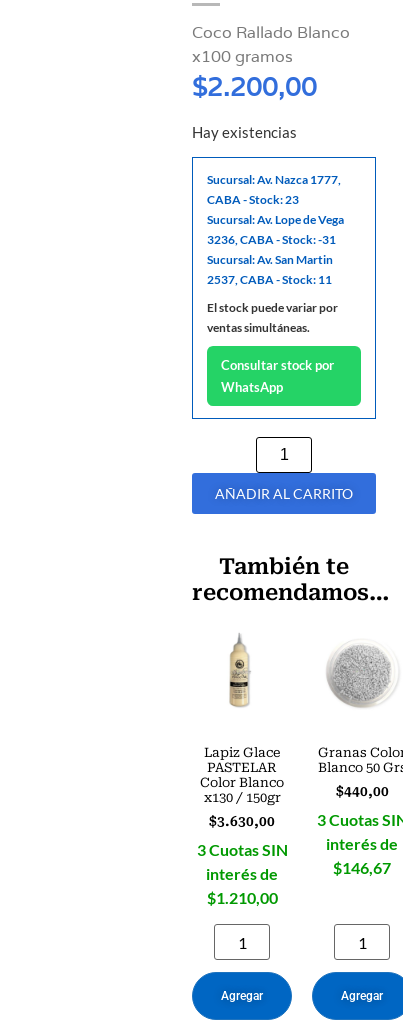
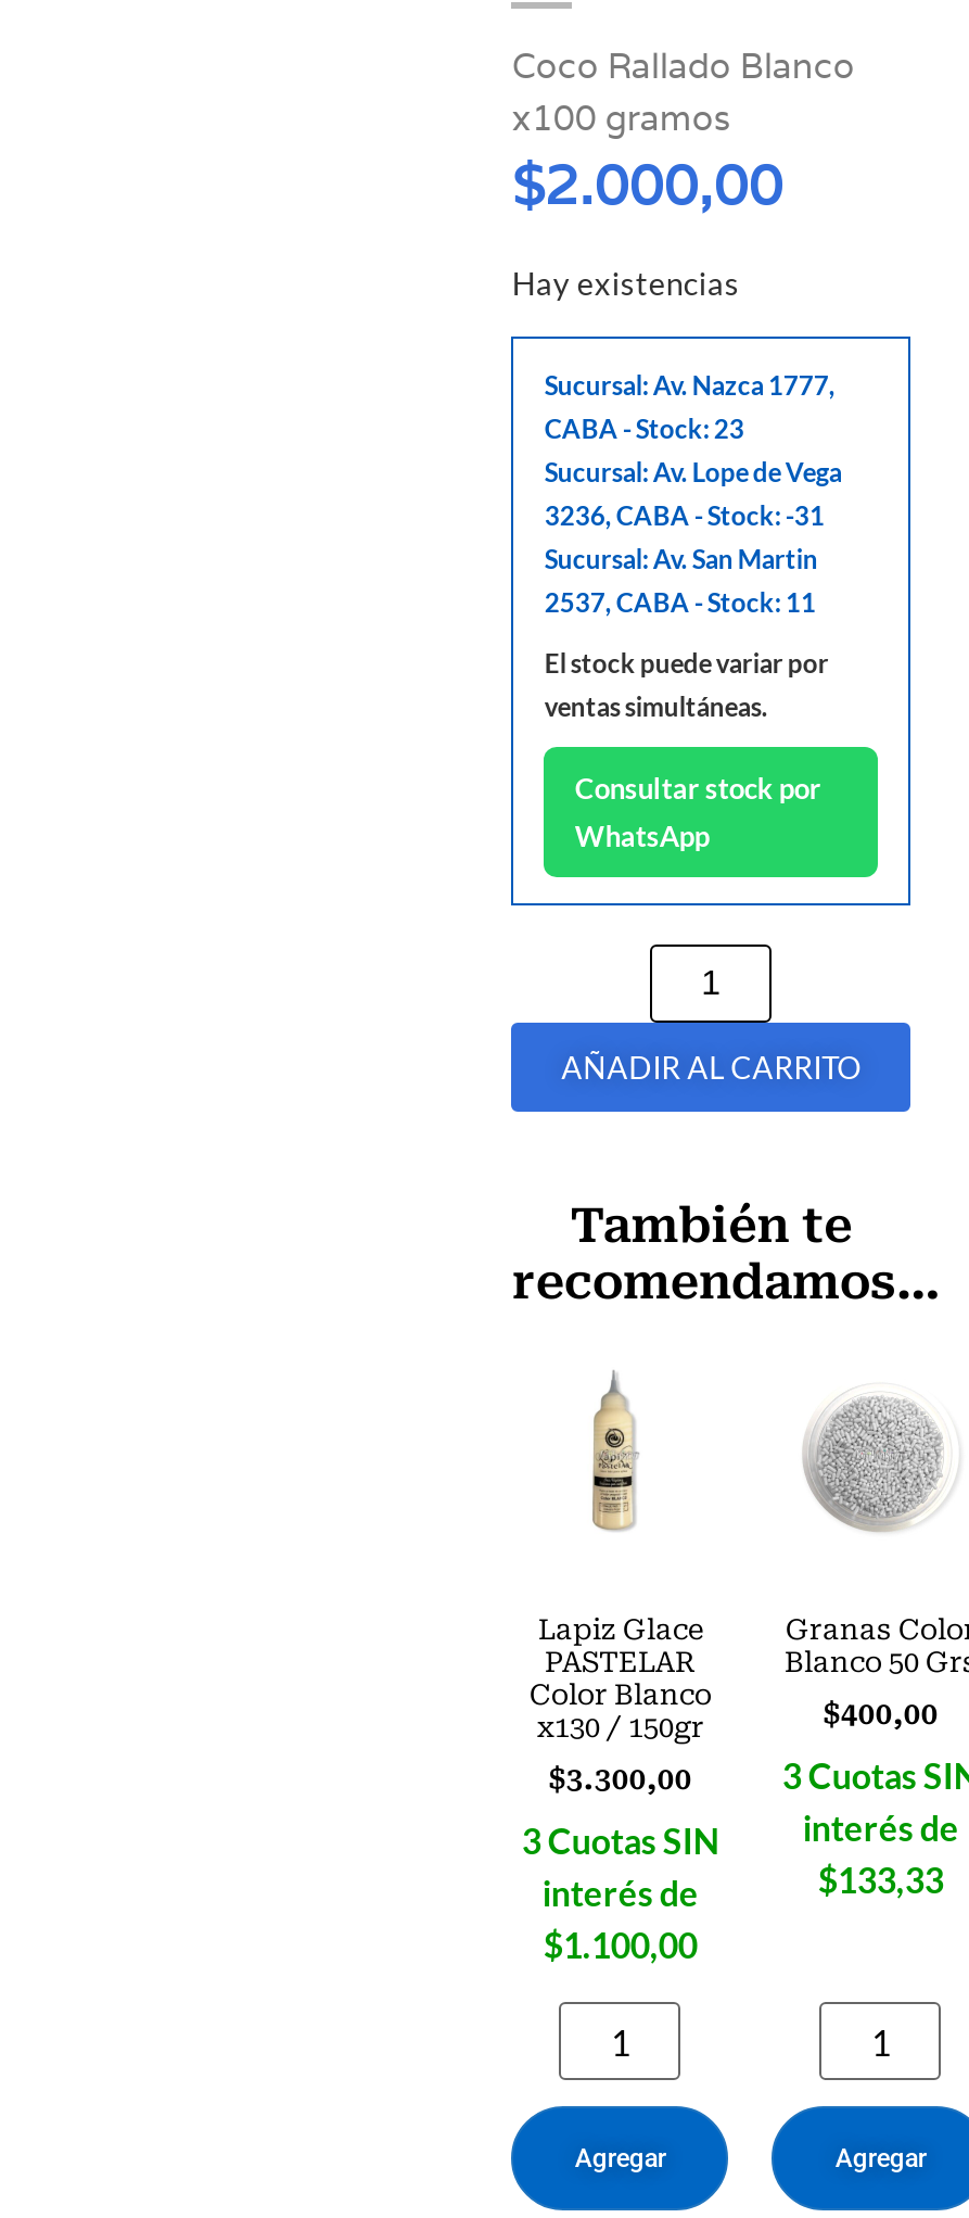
- $2.200,00
+ $2.000,00

- $440,00
+ $400,00

- $3.630,00
+ $3.300,00

- $146,67
+ $133,33

- $1.210,00
+ $1.100,00
